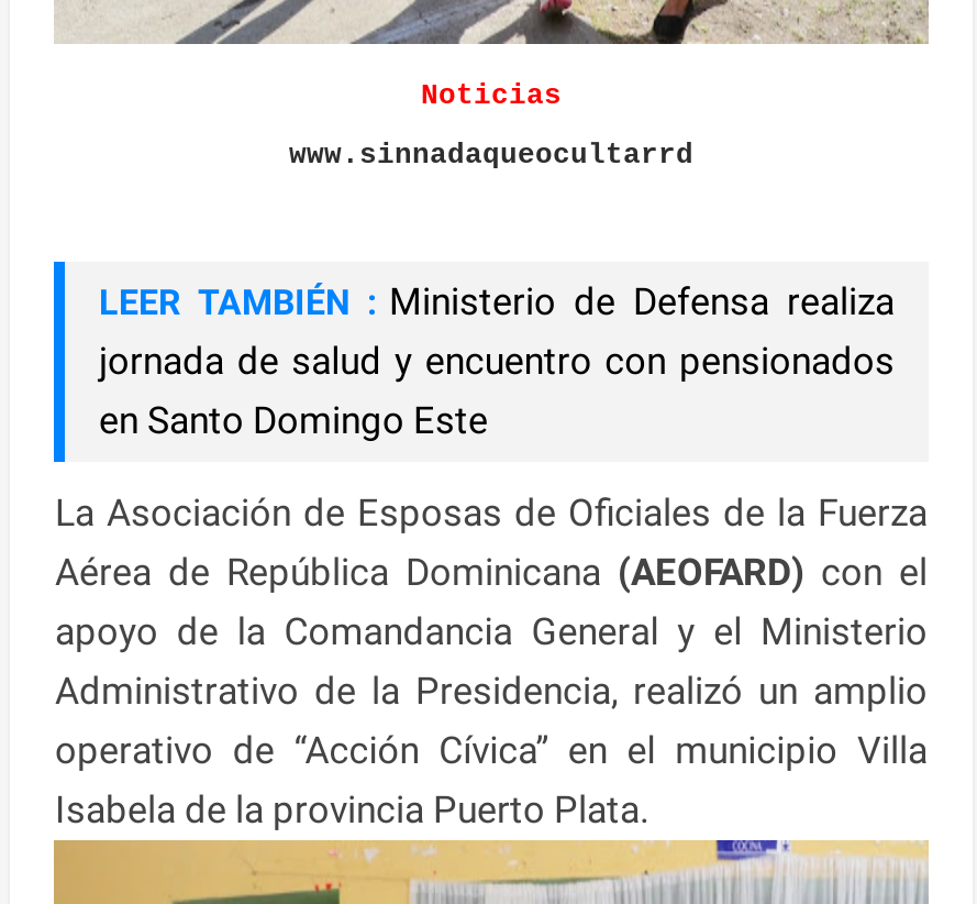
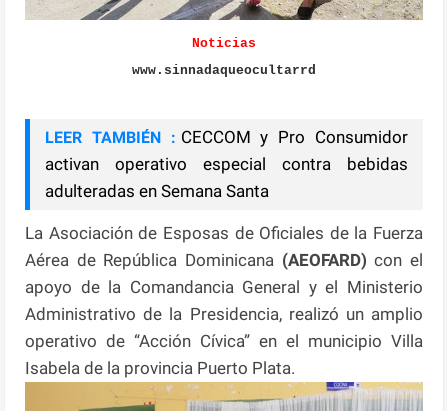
- LEER TAMBIÉN : Ministerio de Defensa realiza
- jornada de salud y encuentro con pensionados
- en Santo Domingo Este
+ LEER TAMBIÉN : CECCOM y Pro Consumidor
+ activan operativo especial contra bebidas
+ adulteradas en Semana Santa
